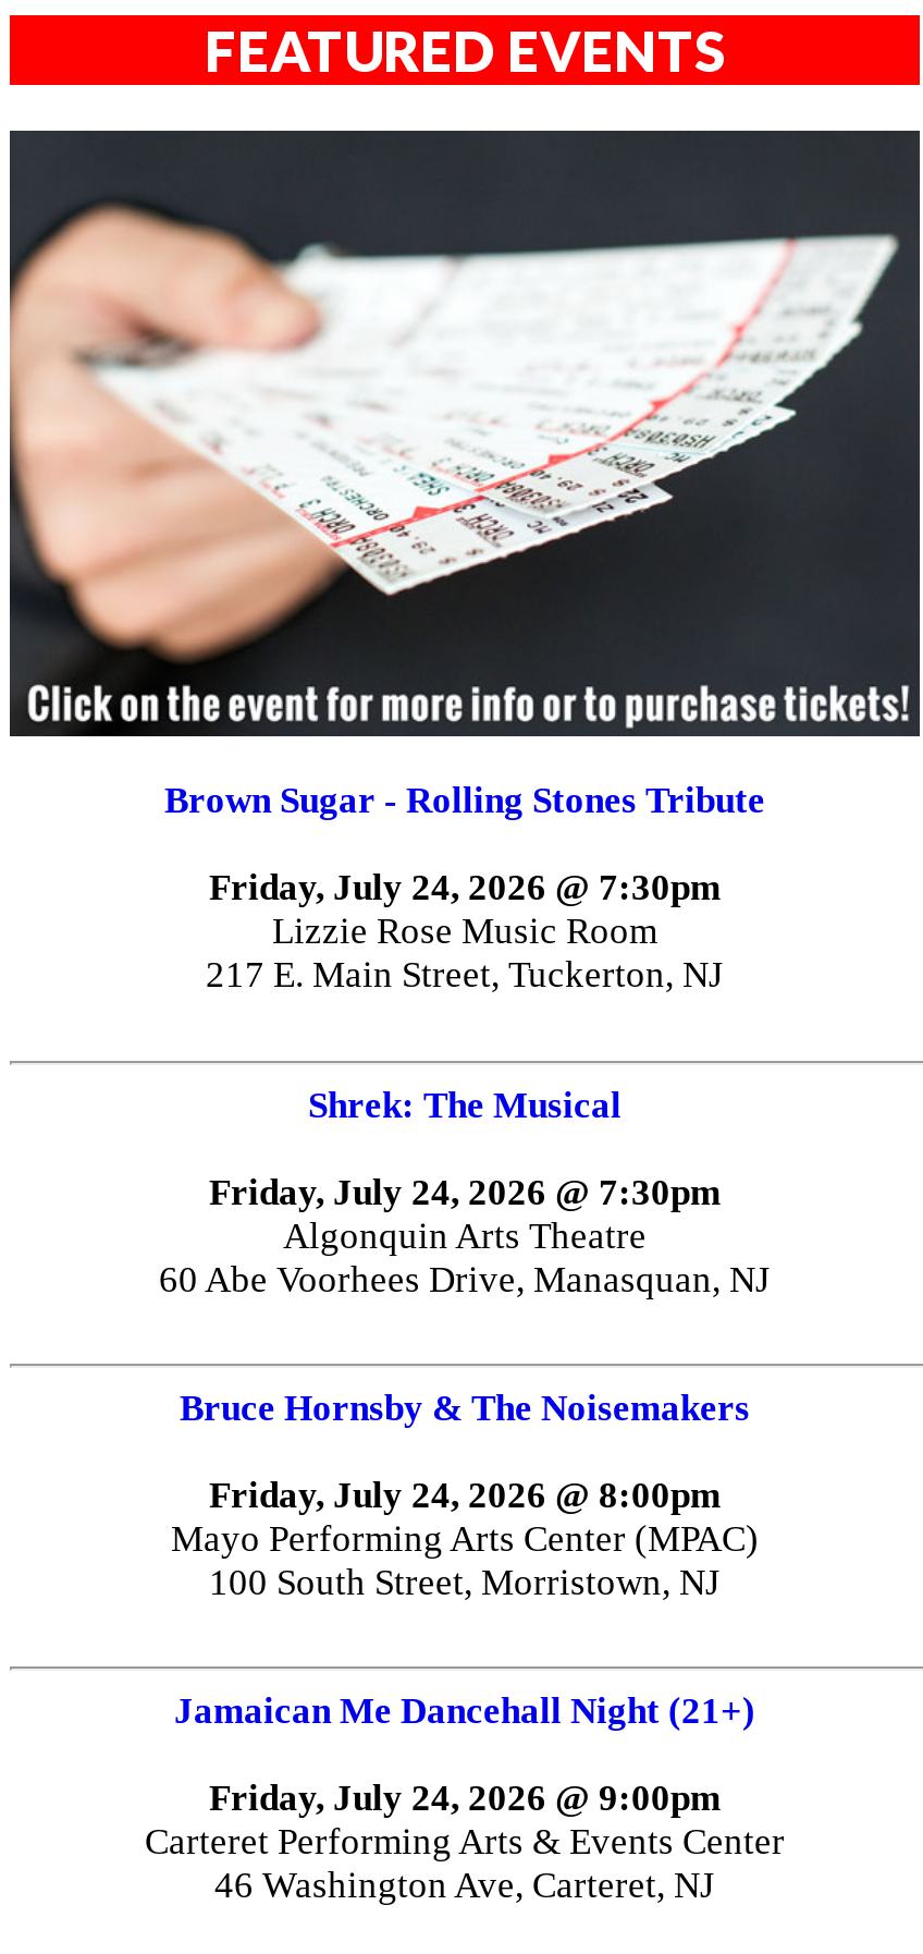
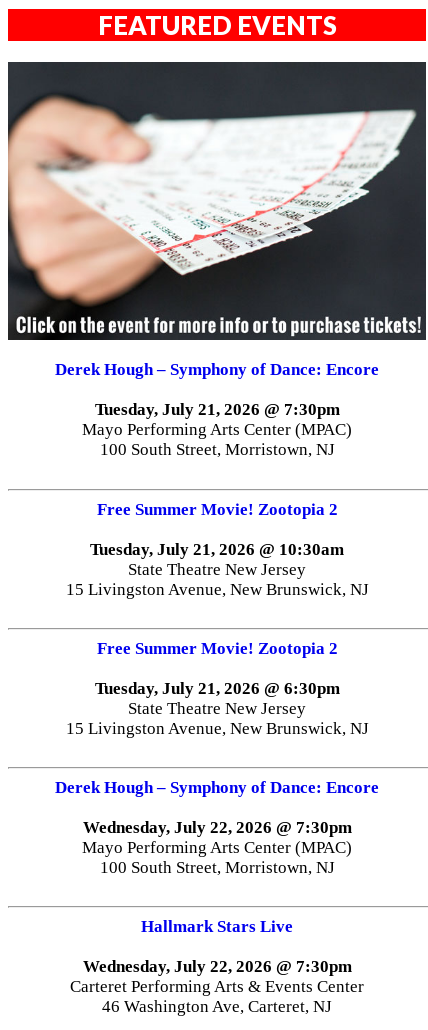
- Brown Sugar - Rolling Stones Tribute
- Friday, July 24, 2026 @ 7:30pm
- Lizzie Rose Music Room
- 217 E. Main Street, Tuckerton, NJ
- Shrek: The Musical
- Friday, July 24, 2026 @ 7:30pm
- Algonquin Arts Theatre
- 60 Abe Voorhees Drive, Manasquan, NJ
- Bruce Hornsby & The Noisemakers
- Friday, July 24, 2026 @ 8:00pm
+ Derek Hough – Symphony of Dance: Encore
+ Tuesday, July 21, 2026 @ 7:30pm

moved up: Mayo Performing Arts Center (MPAC) | 100 South Street, Morristown, NJ

- Jamaican Me Dancehall Night (21+)
- Friday, July 24, 2026 @ 9:00pm
+ Free Summer Movie! Zootopia 2
+ Tuesday, July 21, 2026 @ 10:30am
+ State Theatre New Jersey
+ 15 Livingston Avenue, New Brunswick, NJ
+ Free Summer Movie! Zootopia 2
+ Tuesday, July 21, 2026 @ 6:30pm
+ State Theatre New Jersey
+ 15 Livingston Avenue, New Brunswick, NJ
+ Derek Hough – Symphony of Dance: Encore
+ Wednesday, July 22, 2026 @ 7:30pm
+ Mayo Performing Arts Center (MPAC)
+ 100 South Street, Morristown, NJ
+ Hallmark Stars Live
+ Wednesday, July 22, 2026 @ 7:30pm
